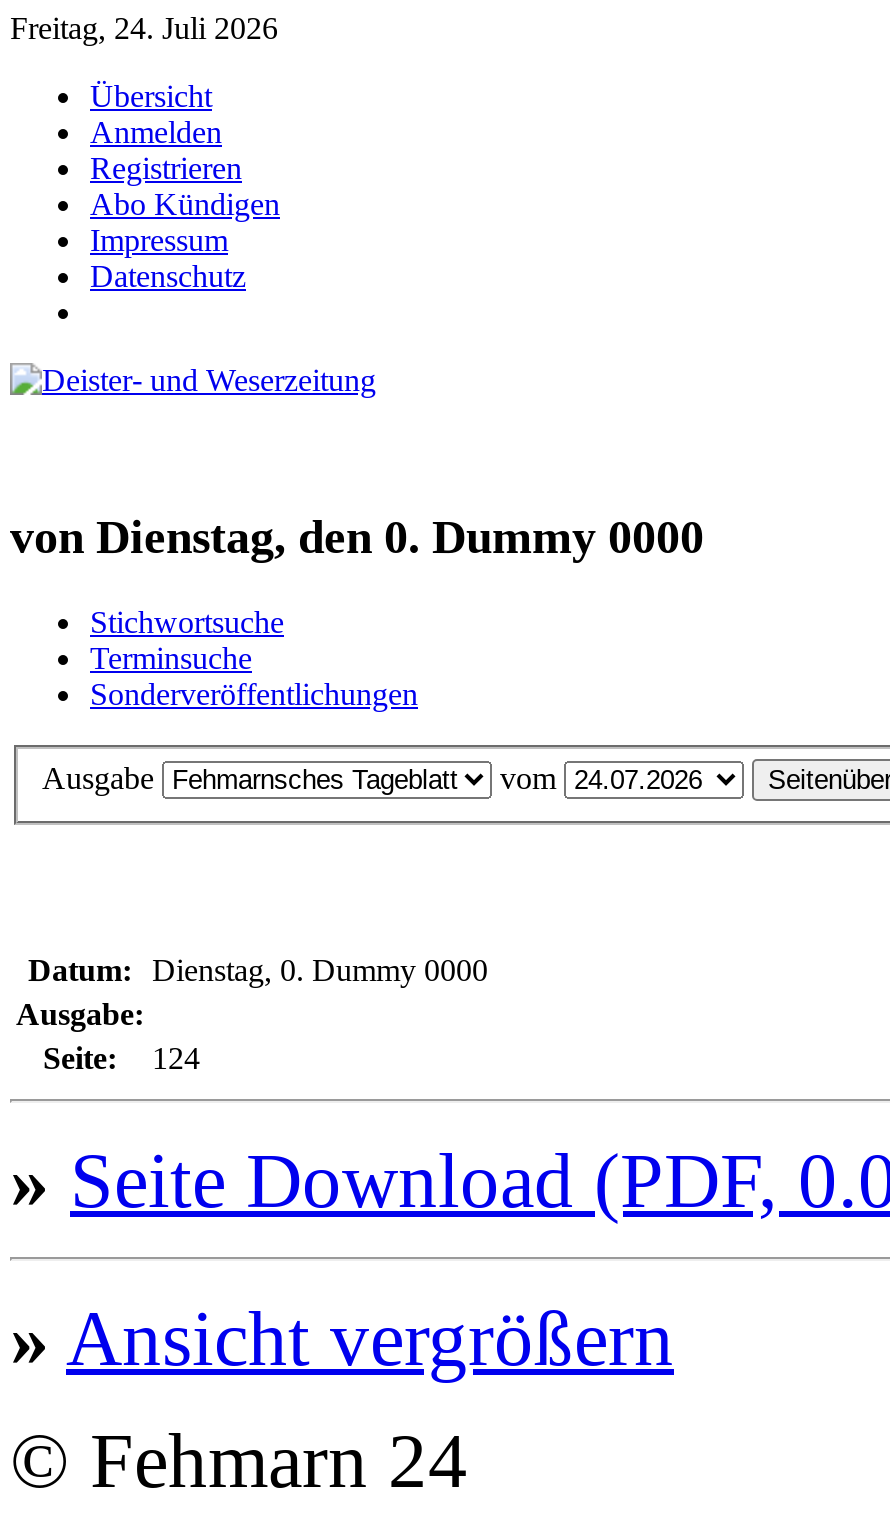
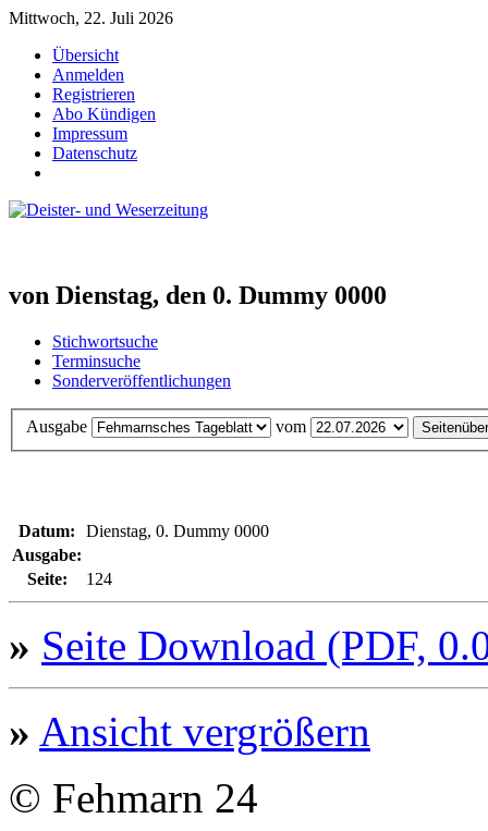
- Freitag, 24. Juli 2026
+ Mittwoch, 22. Juli 2026
